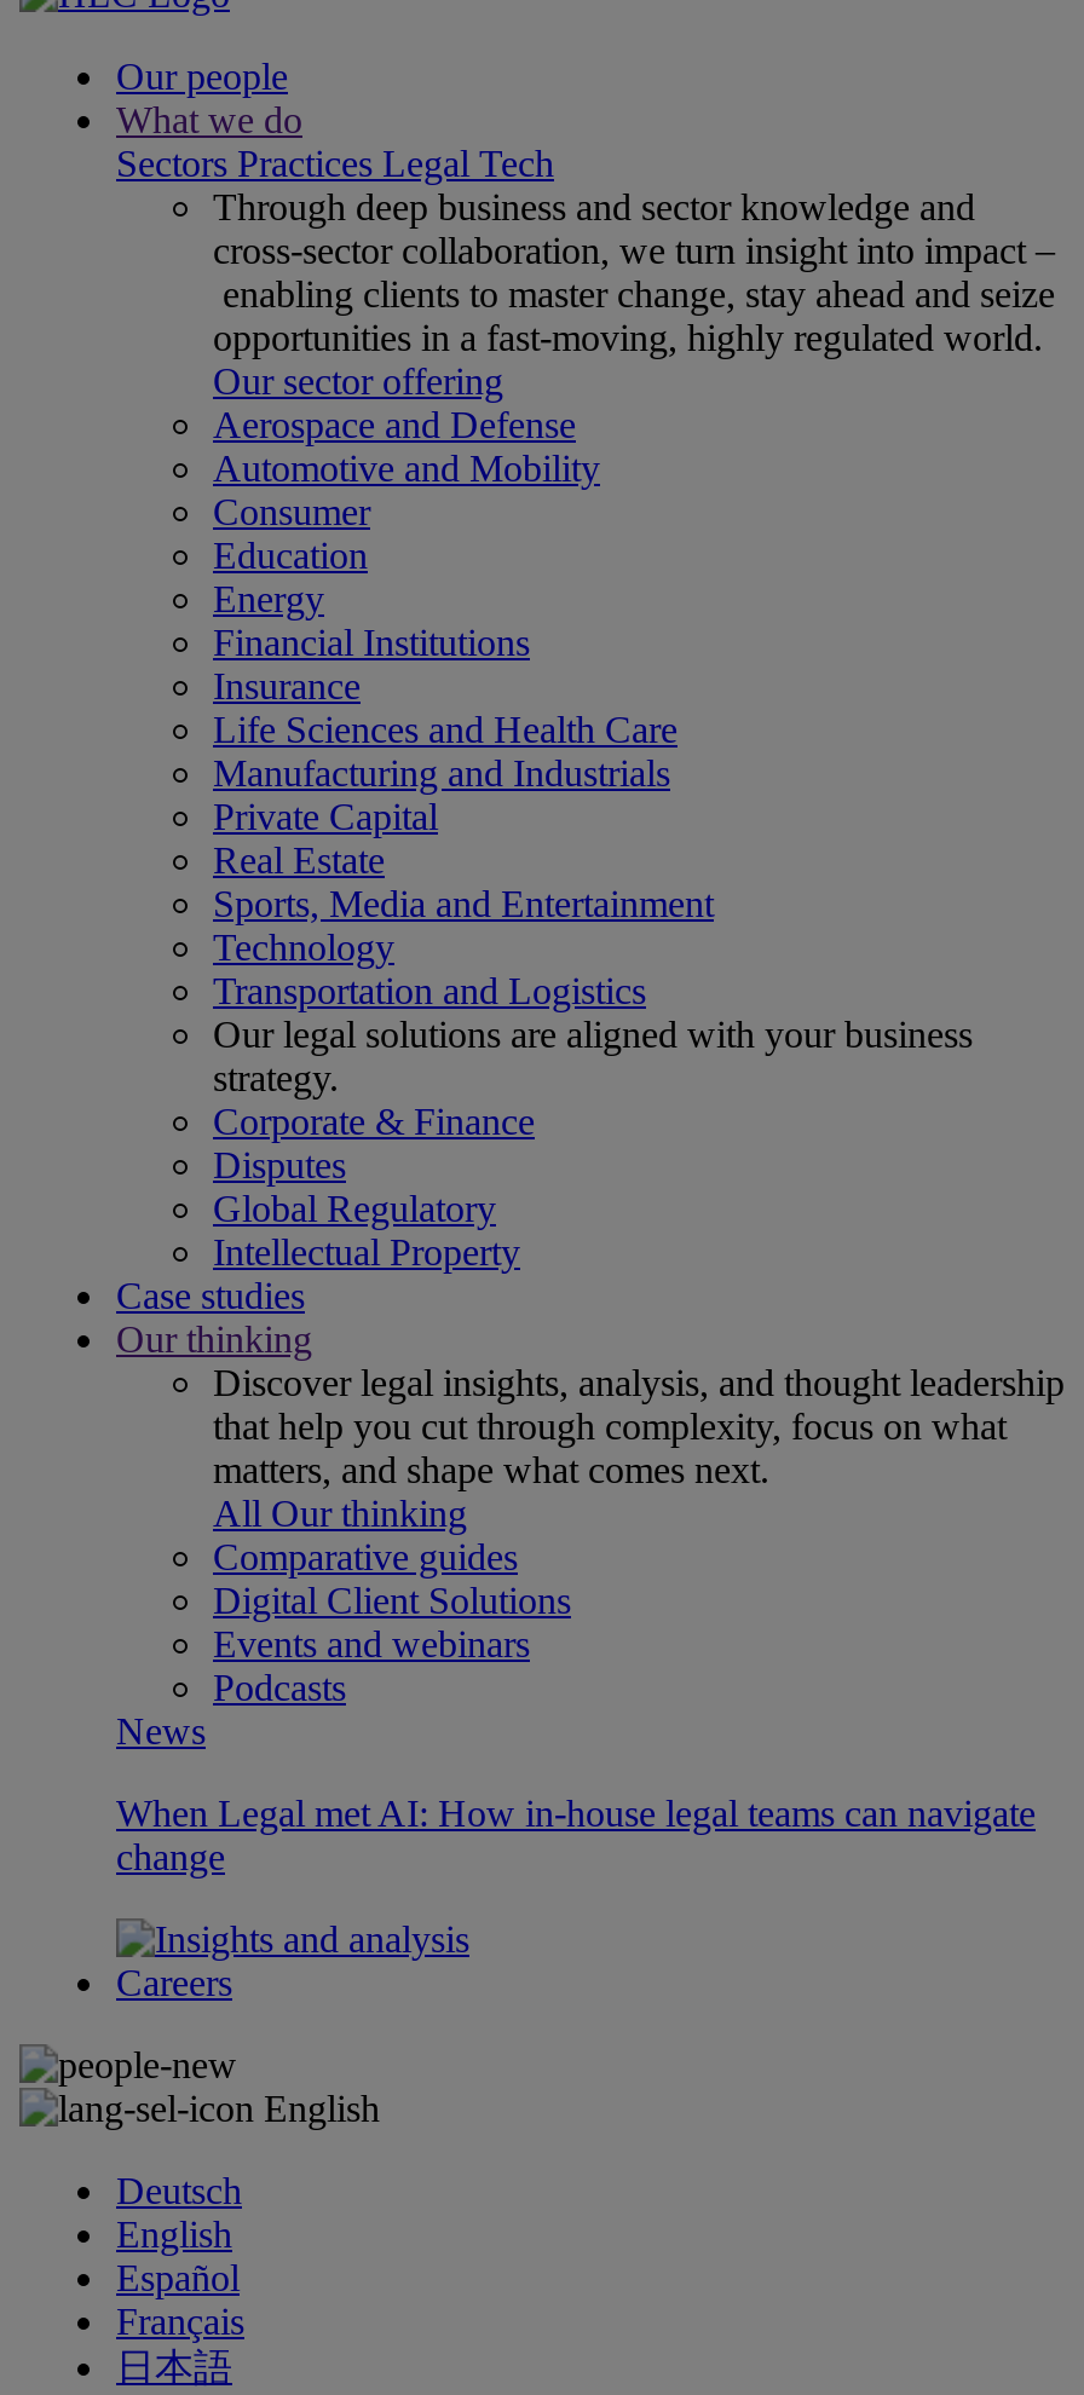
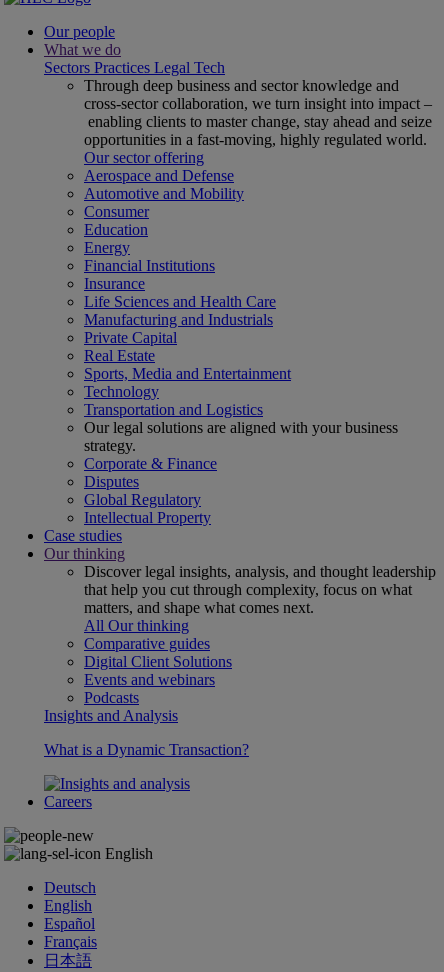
- News
+ Insights and Analysis

- When Legal met AI: How in-house legal teams can navigate
- change
+ What is a Dynamic Transaction?
